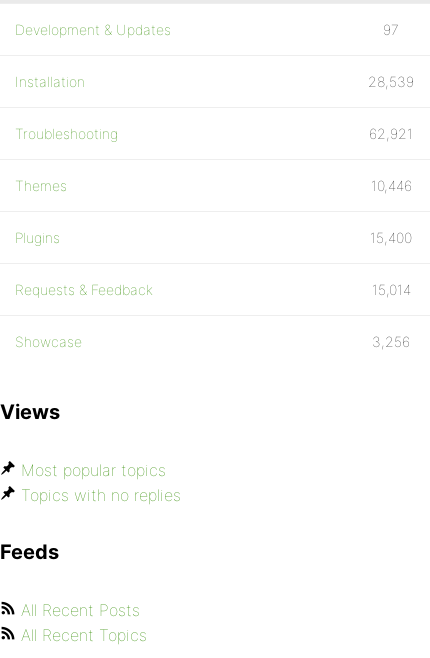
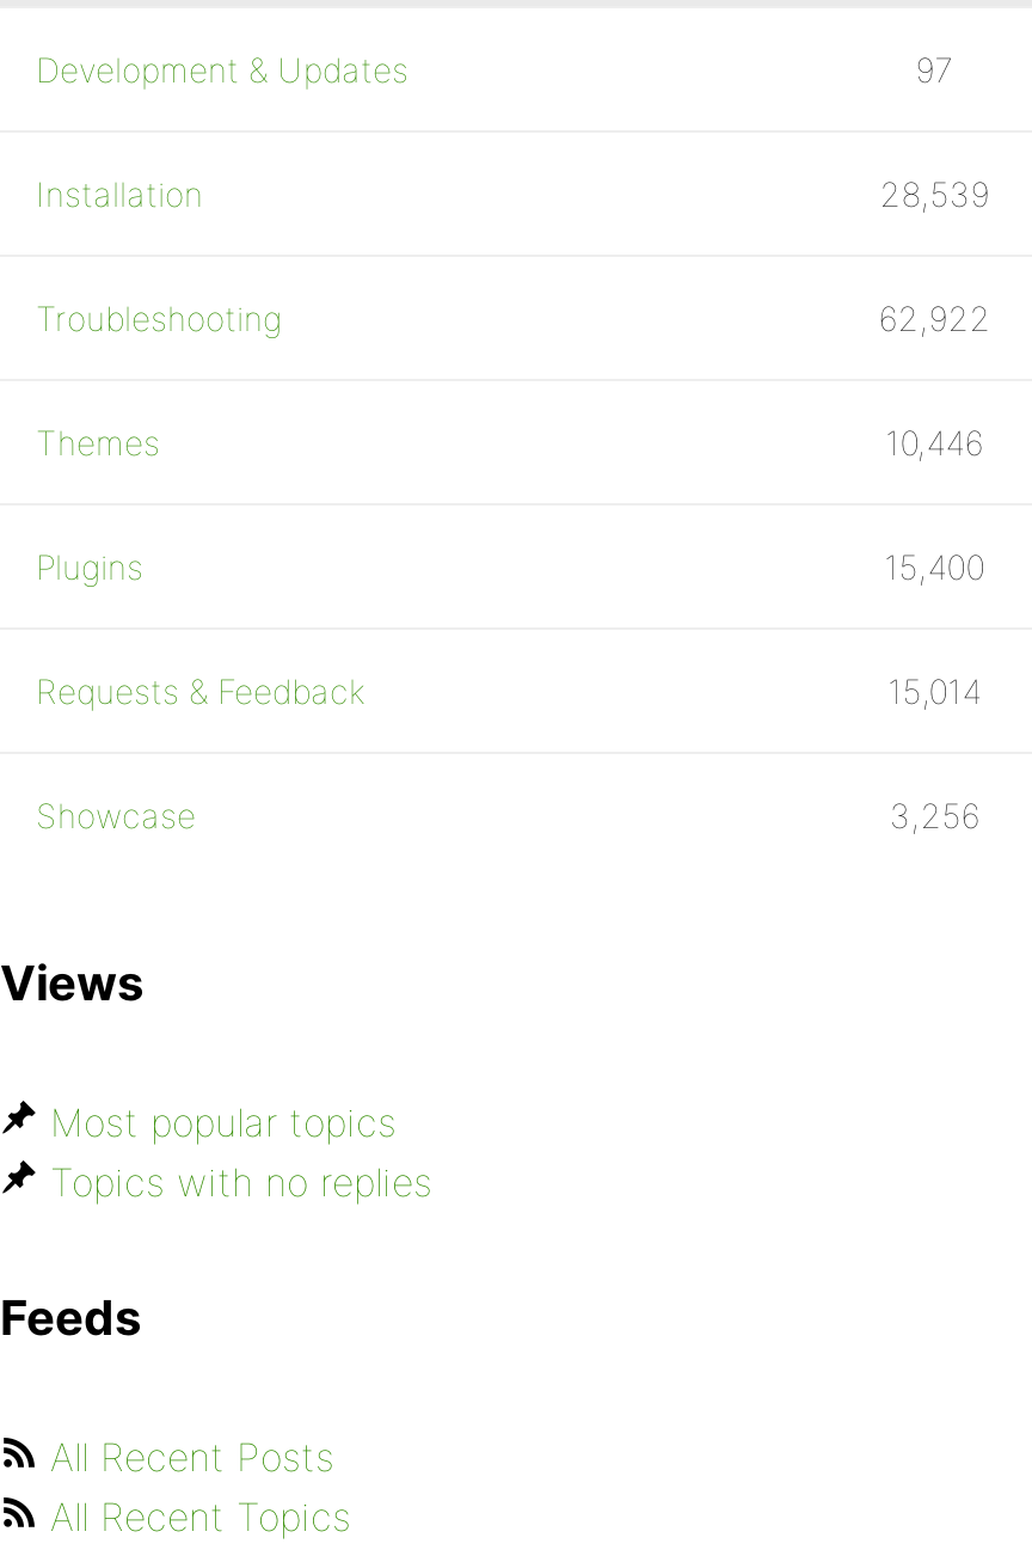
- 62,921
+ 62,922
